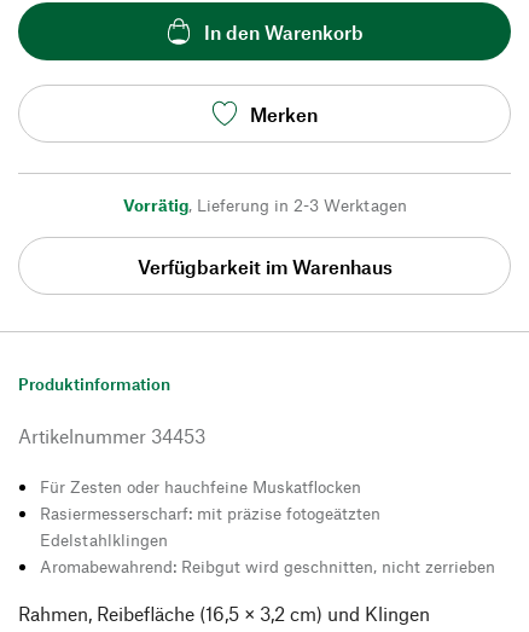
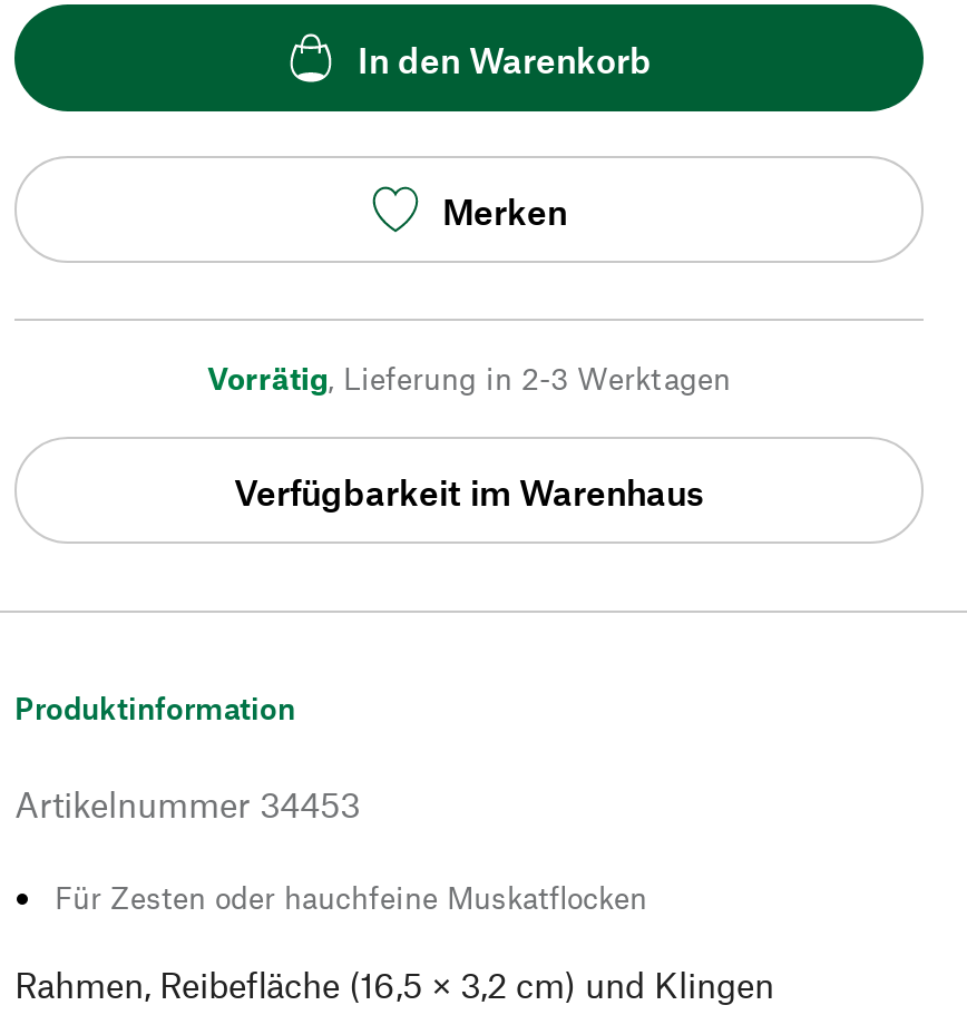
- Rasiermesserscharf: mit präzise fotogeätzten
- Edelstahlklingen
- Aromabewahrend: Reibgut wird geschnitten, nicht zerrieben
